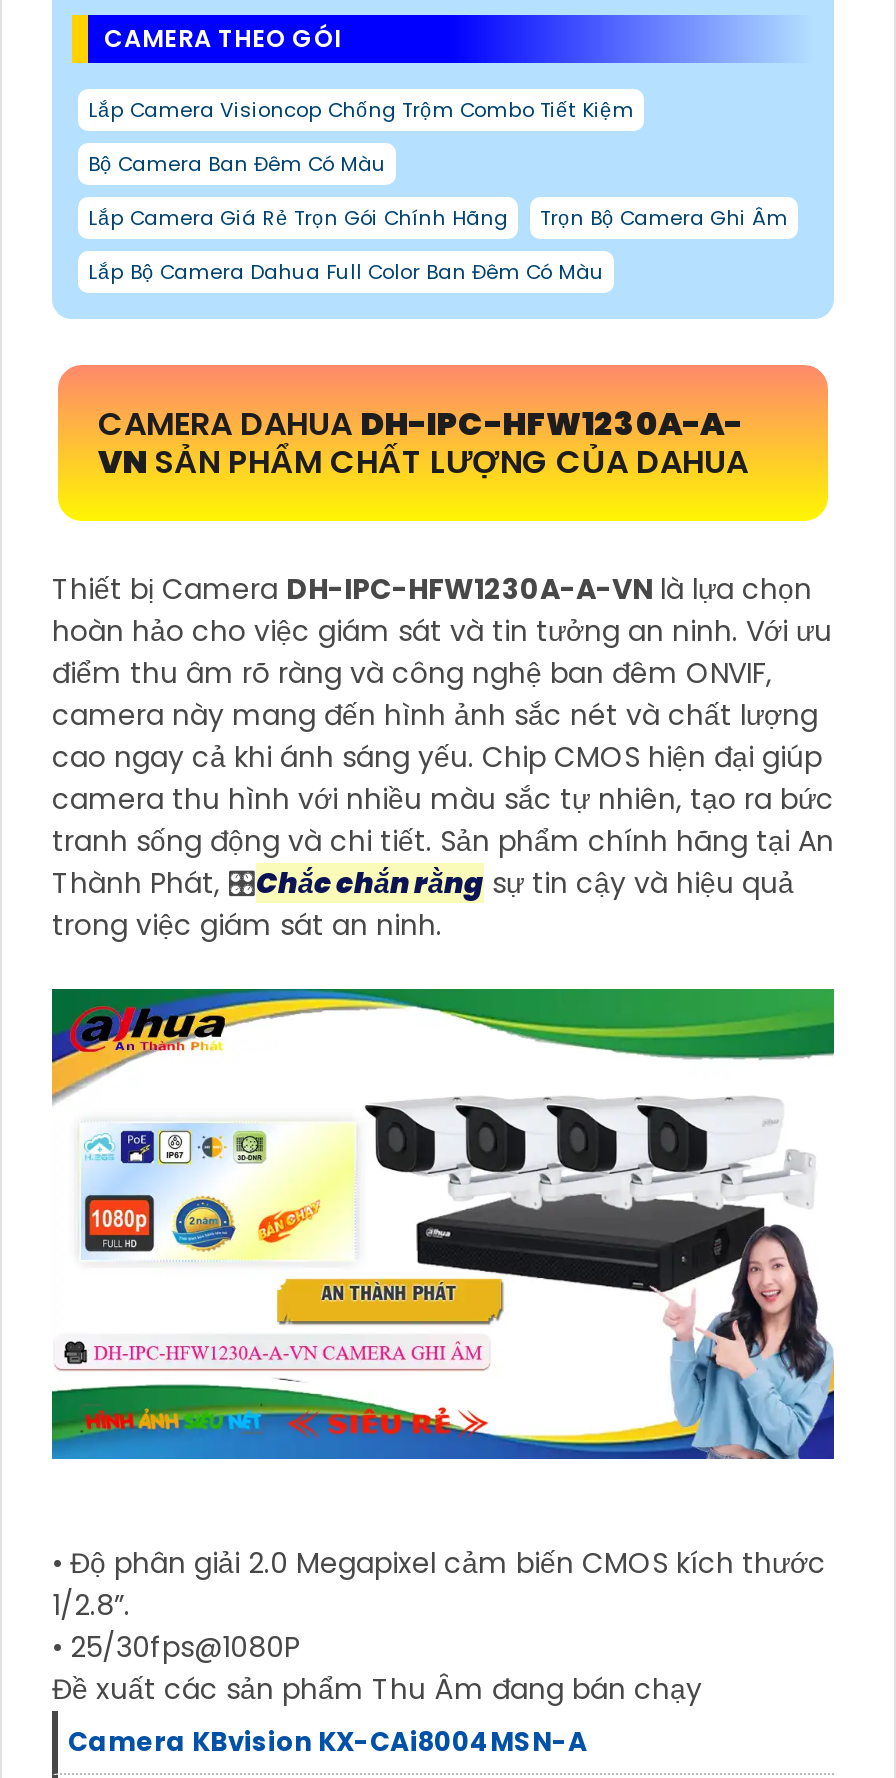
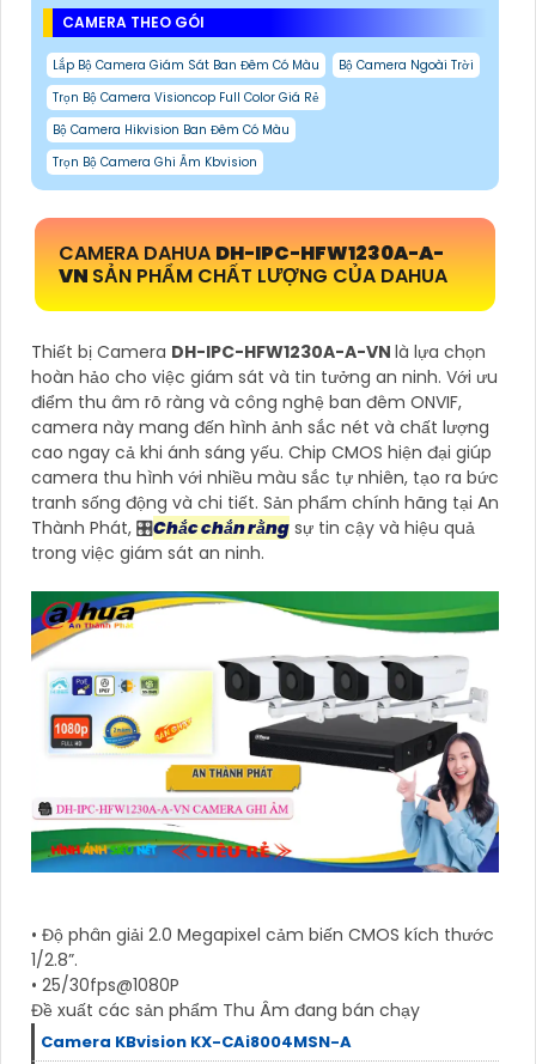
- Lắp Camera Visioncop Chống Trộm Combo Tiết Kiệm
+ Lắp Bộ Camera Giám Sát Ban Đêm Có Màu
+ Bộ Camera Ngoài Trời

- Bộ Camera Ban Đêm Có Màu
+ Trọn Bộ Camera Visioncop Full Color Giá Rẻ

- Lắp Camera Giá Rẻ Trọn Gói Chính Hãng
- Trọn Bộ Camera Ghi Âm
+ Bộ Camera Hikvision Ban Đêm Có Màu

- Lắp Bộ Camera Dahua Full Color Ban Đêm Có Màu
+ Trọn Bộ Camera Ghi Âm Kbvision
